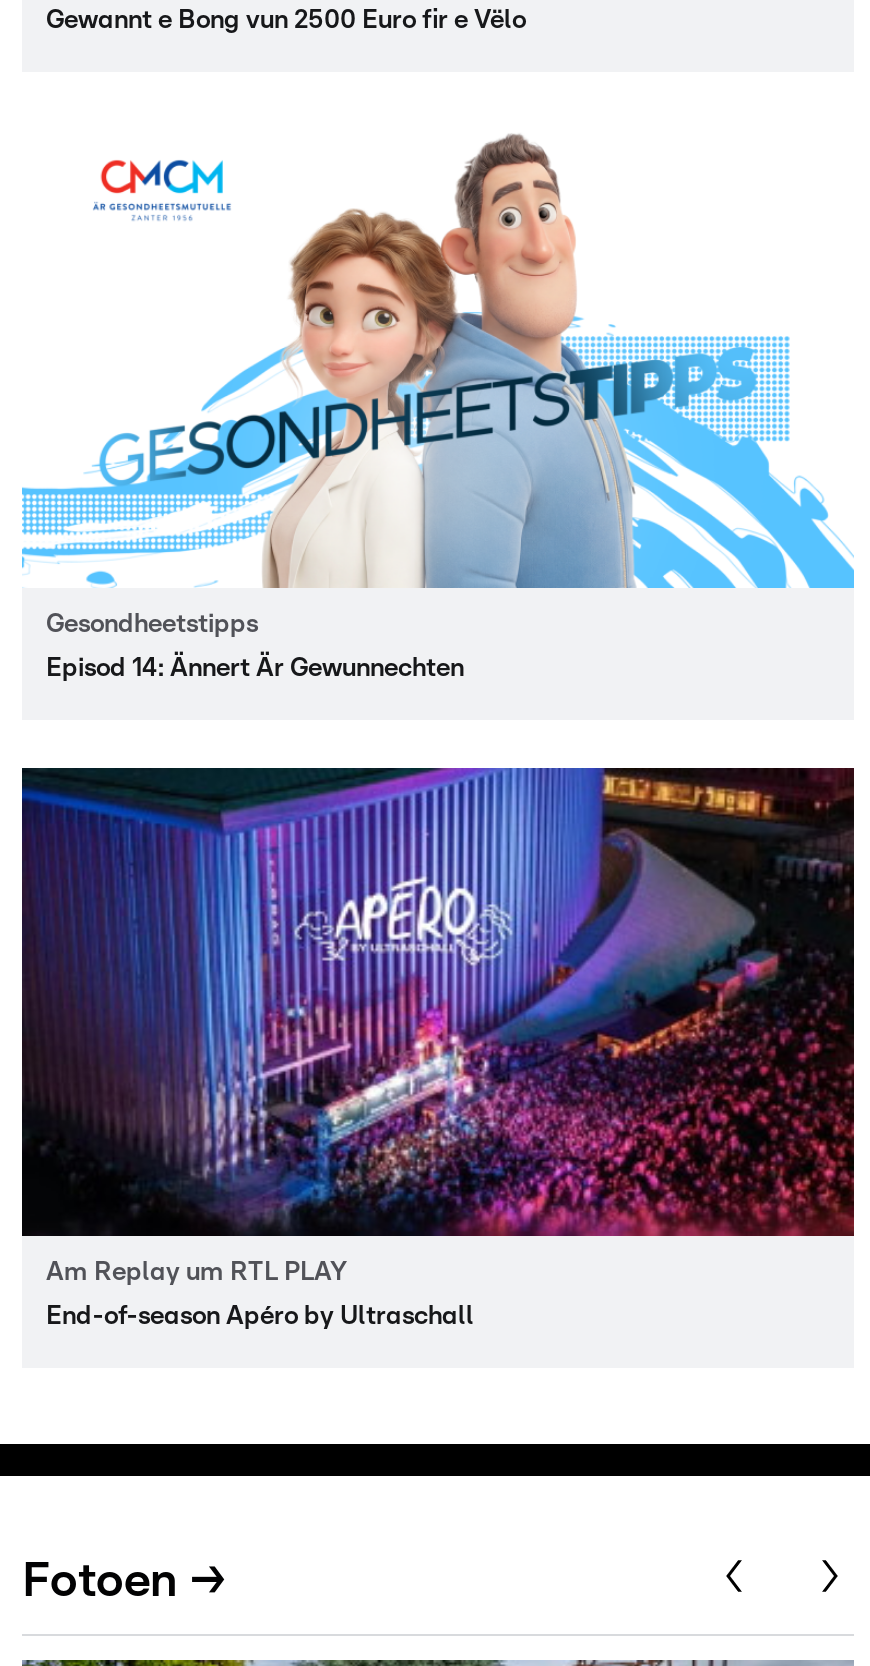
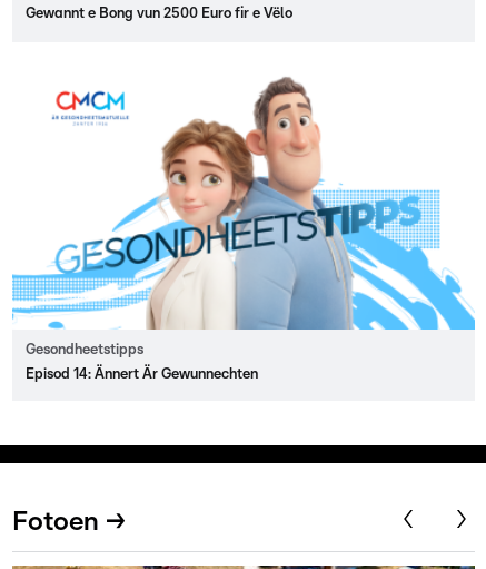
- [image]
- Am Replay um RTL PLAY
- End-of-season Apéro by Ultraschall
